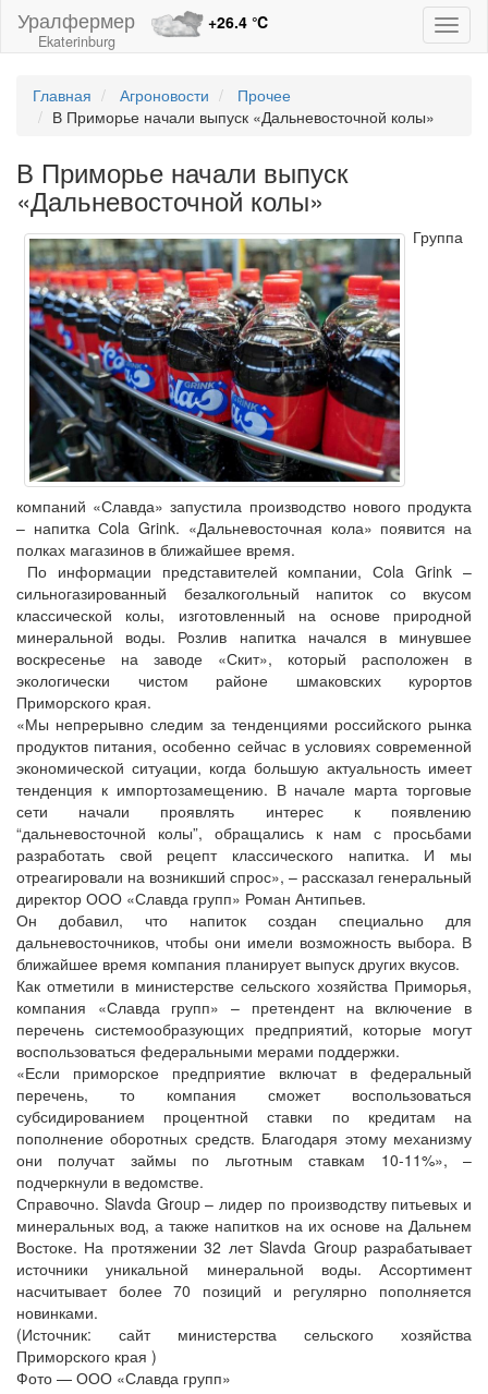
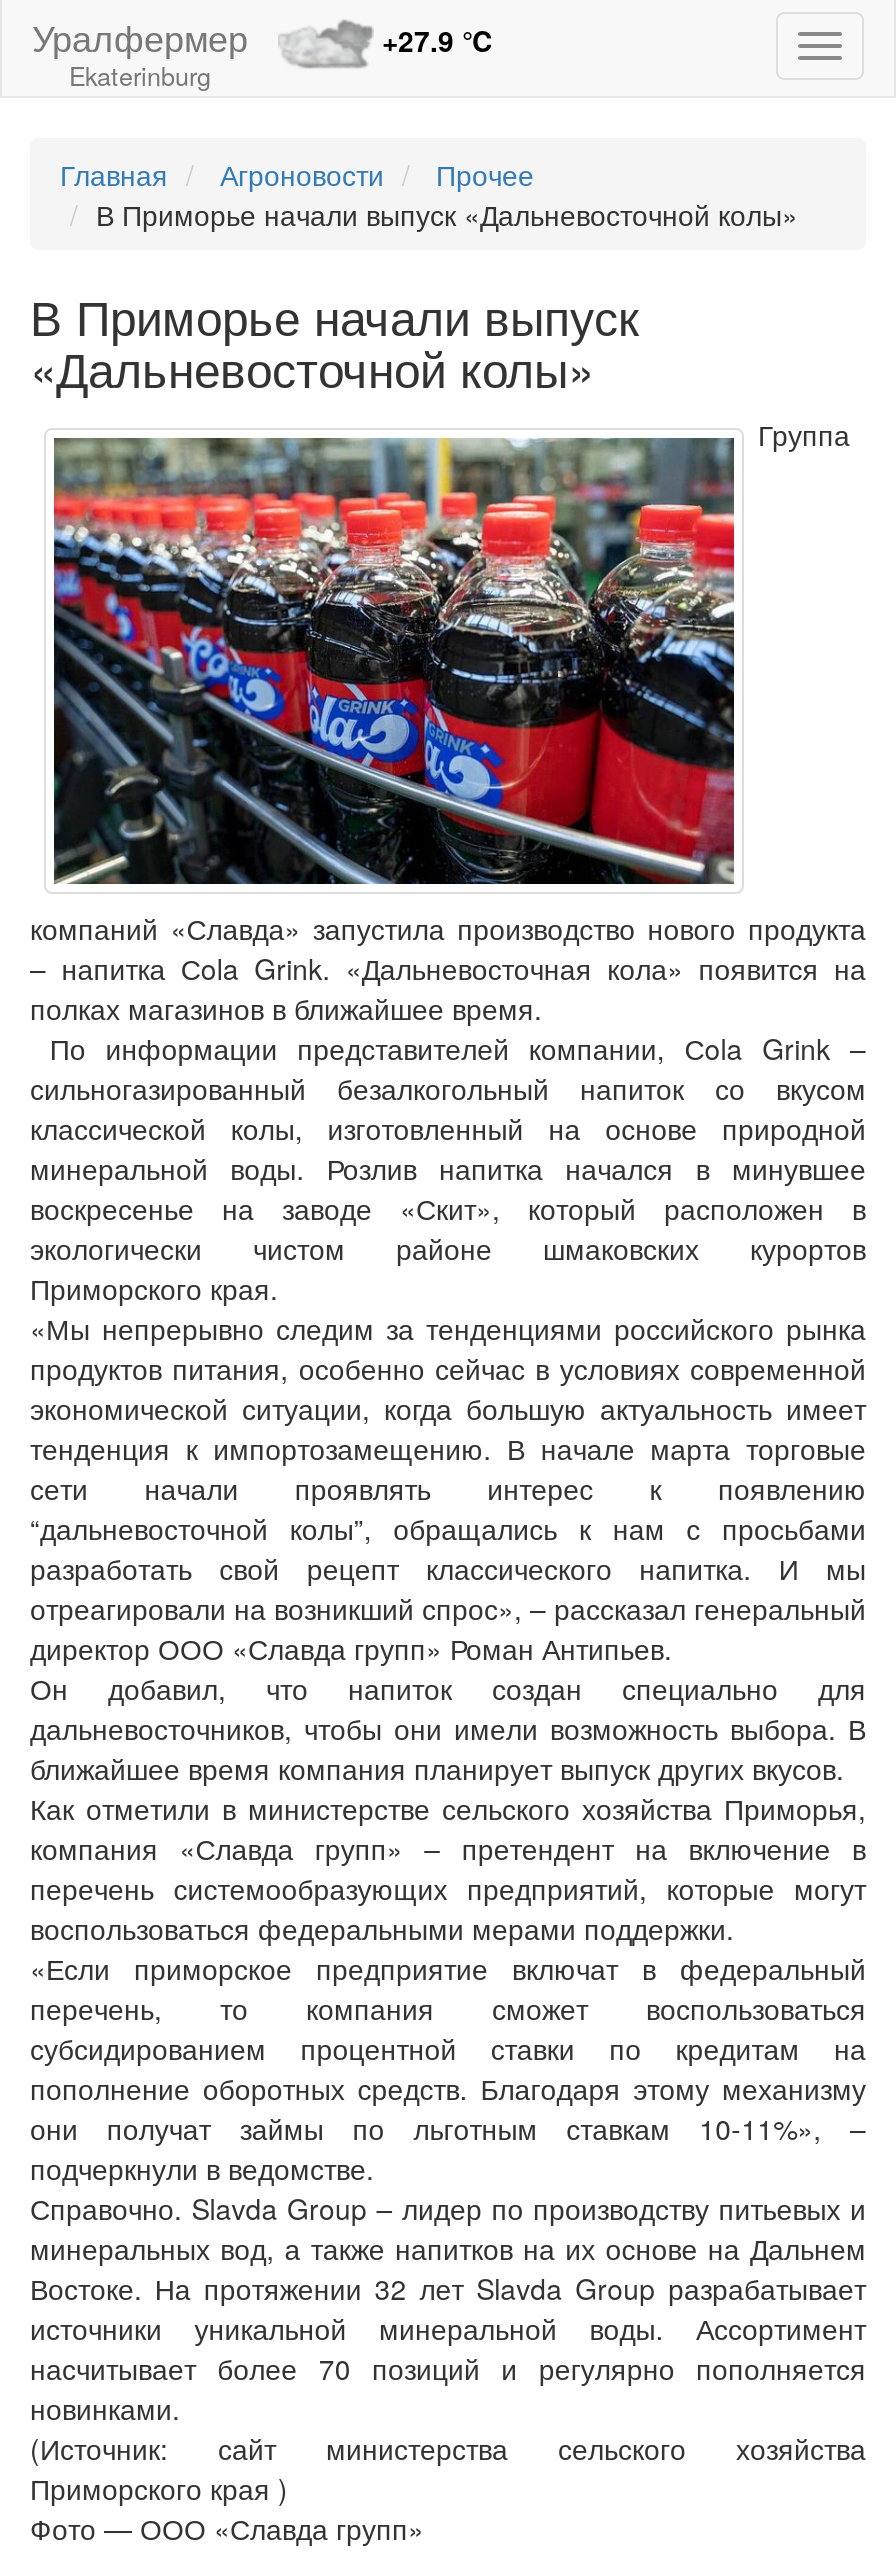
- +26.4 ℃
+ +27.9 ℃
